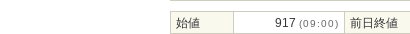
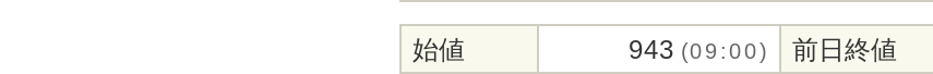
- 917 (09:00) 前日終値
+ 943 (09:00) 前日終値
